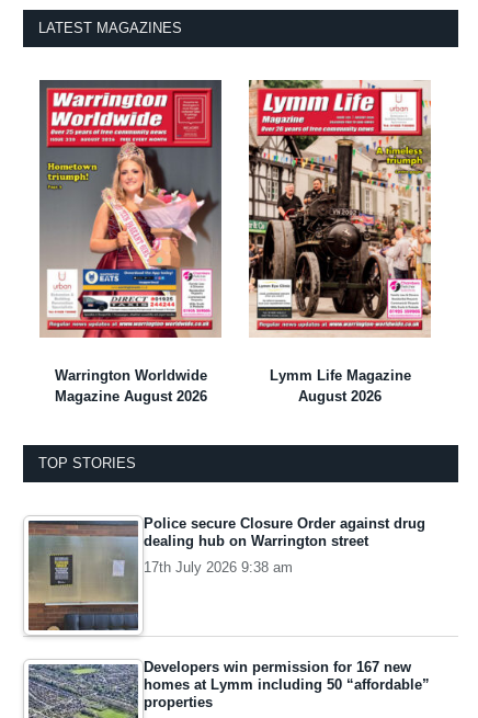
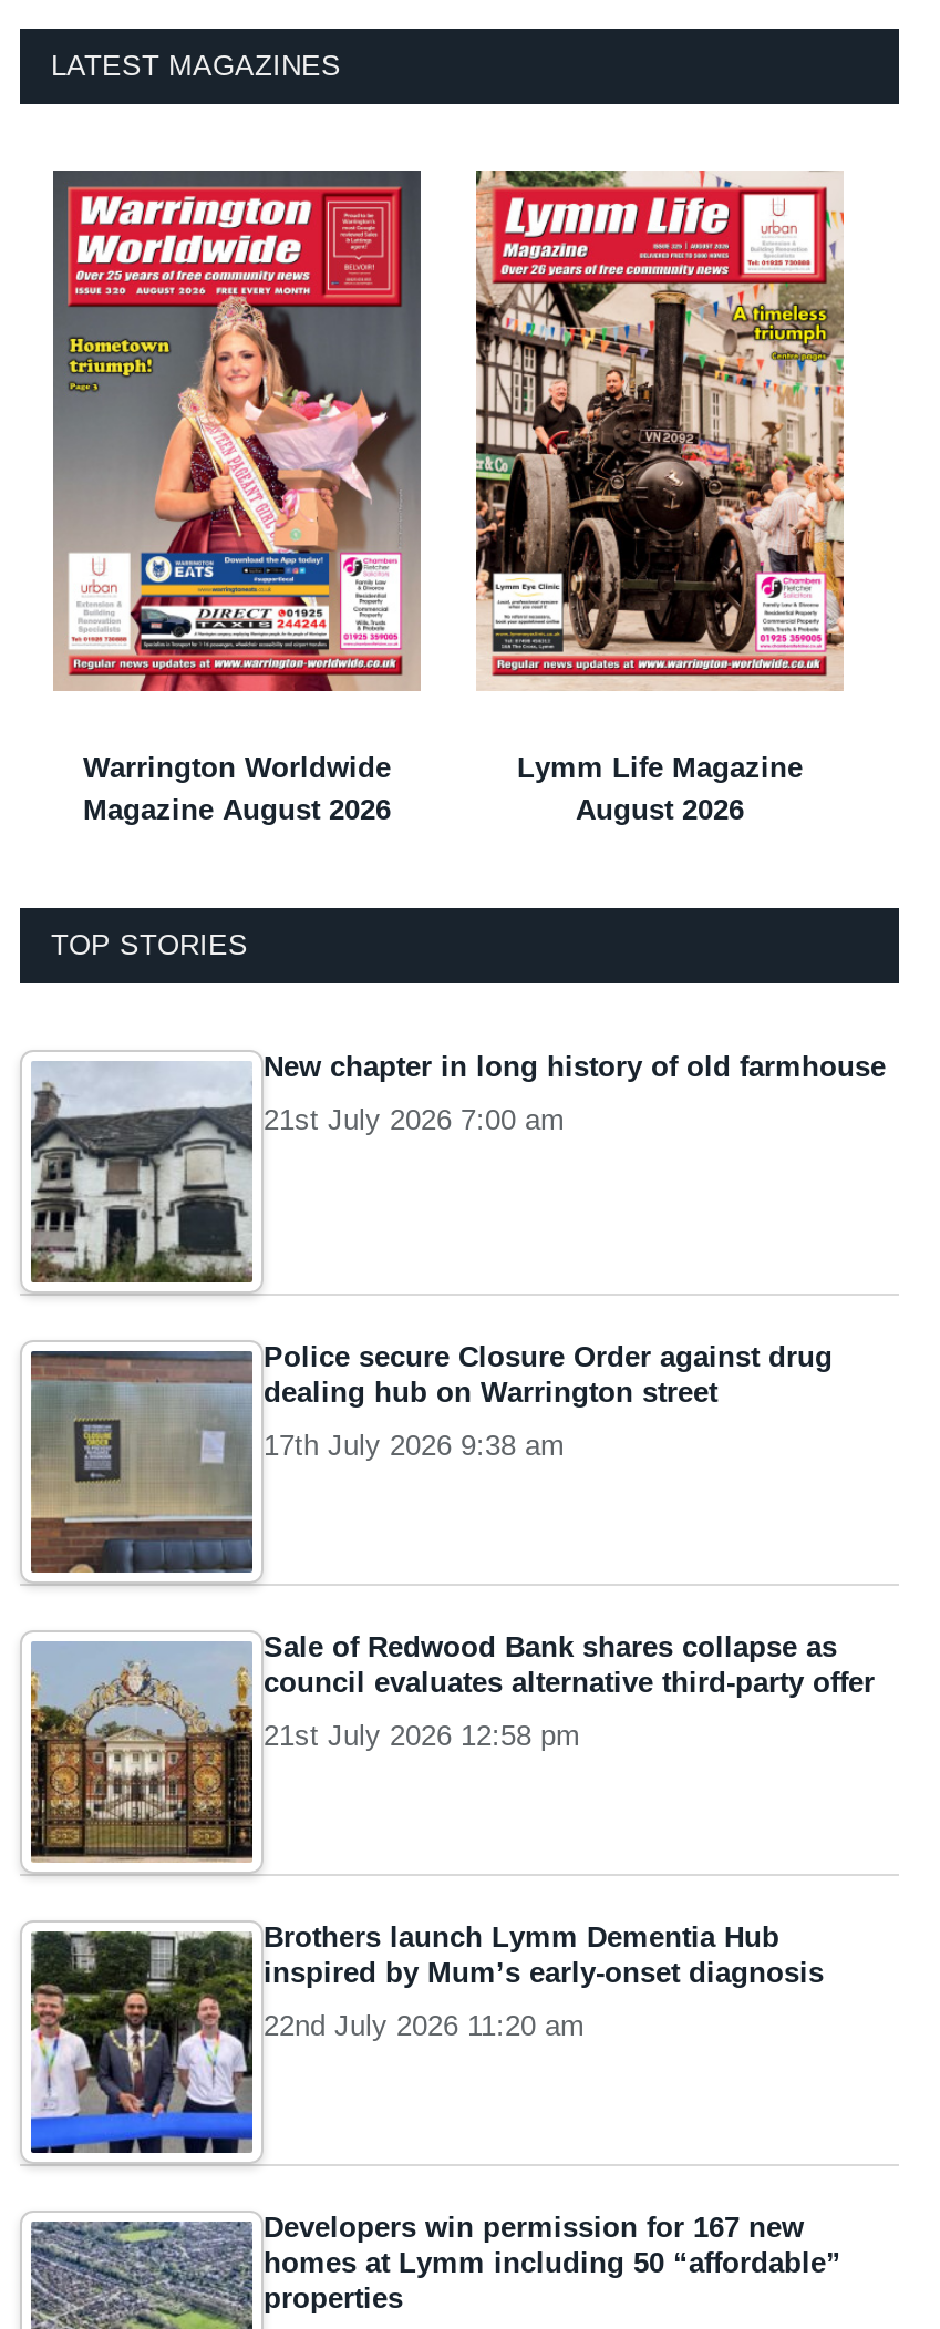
+ [image]
+ New chapter in long history of old farmhouse
+ 21st July 2026 7:00 am

+ [image]
+ Sale of Redwood Bank shares collapse as
+ council evaluates alternative third-party offer
+ 21st July 2026 12:58 pm

+ [image]
+ Brothers launch Lymm Dementia Hub
+ inspired by Mum’s early-onset diagnosis
+ 22nd July 2026 11:20 am
